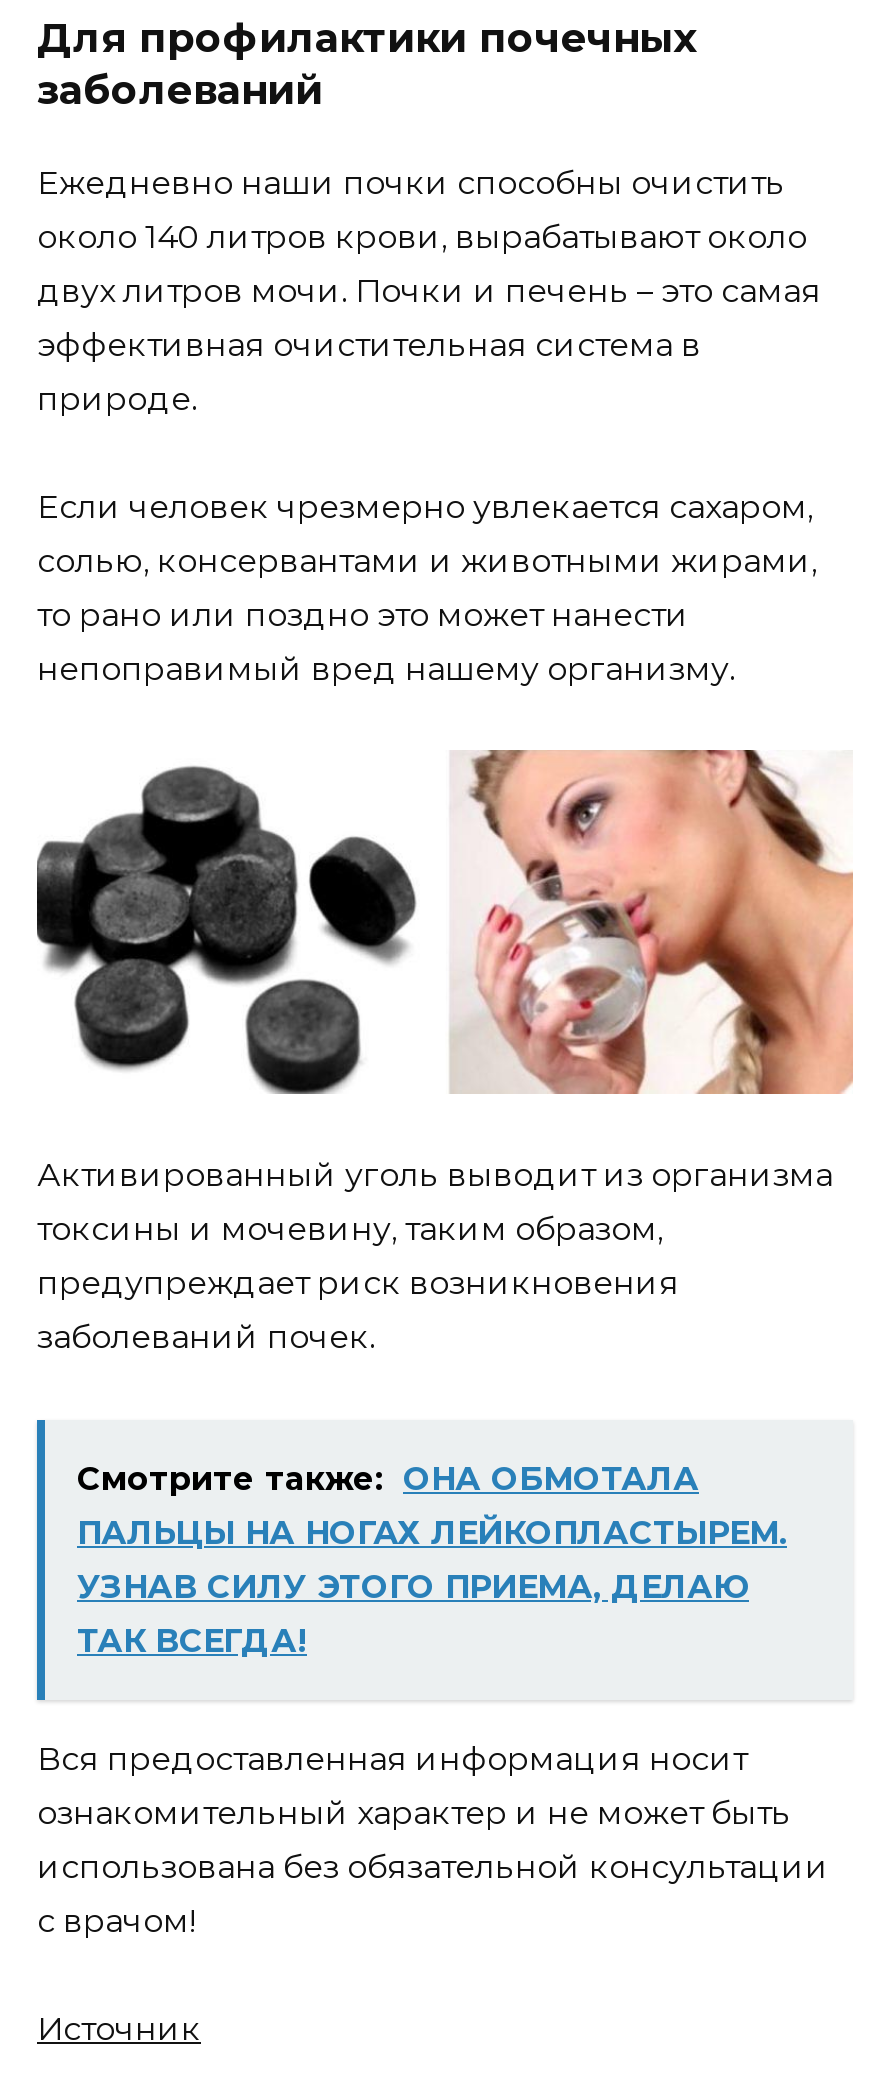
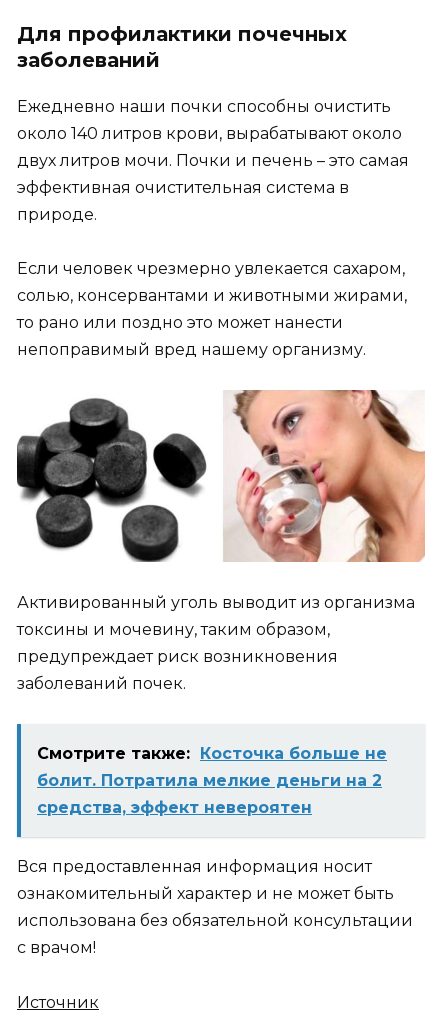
- Смотрите также: ОНА ОБМОТАЛА
- ПАЛЬЦЫ НА НОГАХ ЛЕЙКОПЛАСТЫРЕМ.
- УЗНАВ СИЛУ ЭТОГО ПРИЕМА, ДЕЛАЮ
- ТАК ВСЕГДА!
+ Смотрите также: Косточка больше не
+ болит. Потратила мелкие деньги на 2
+ средства, эффект невероятен
